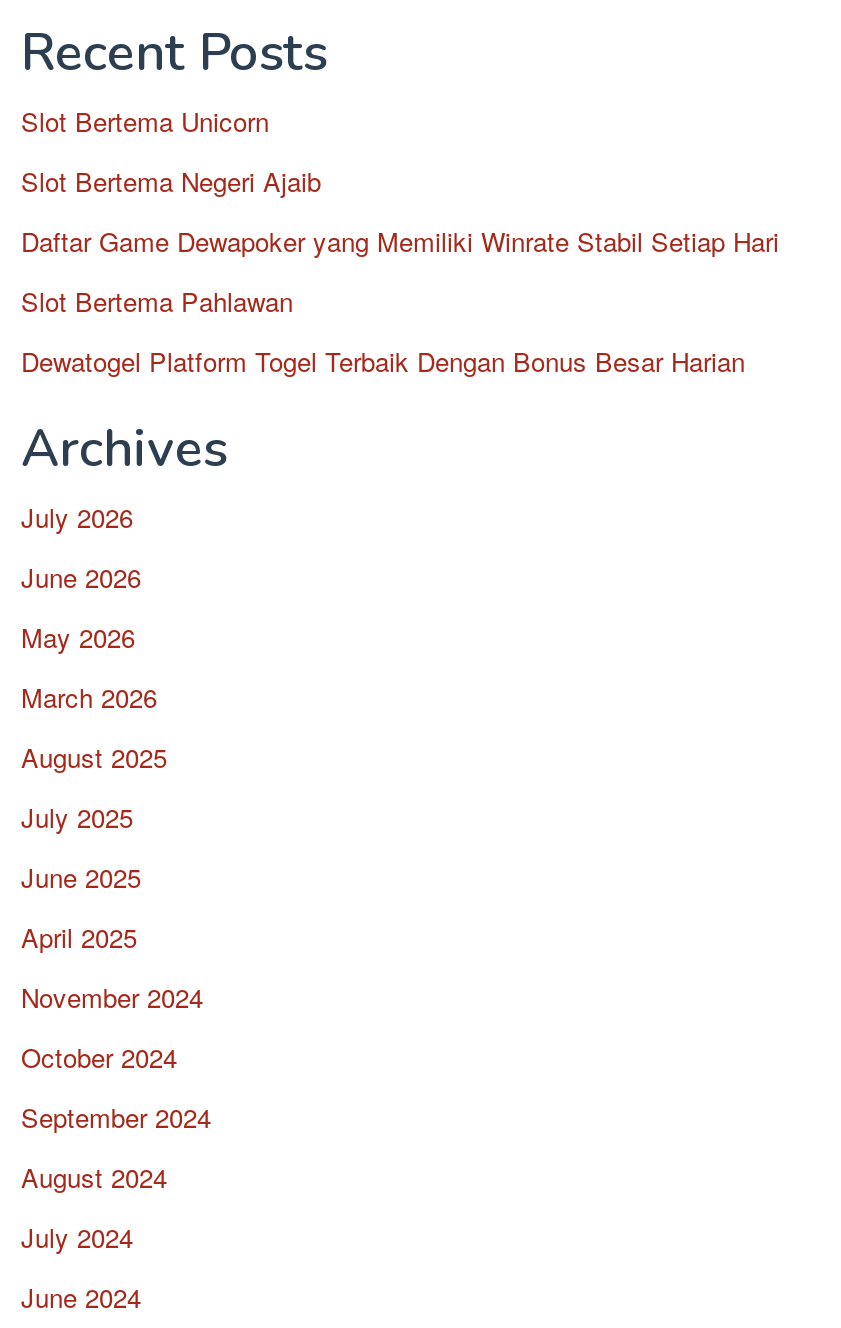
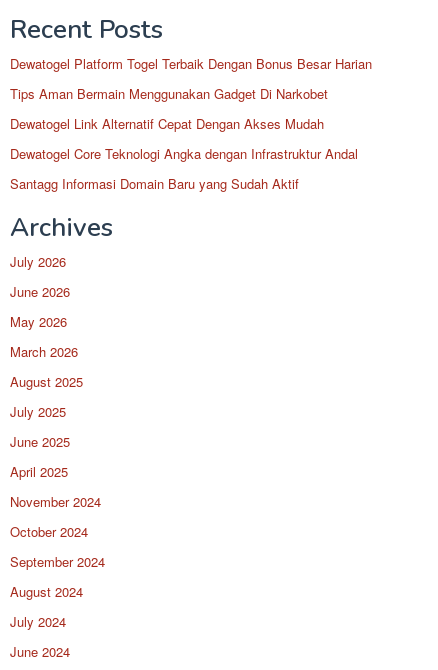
- Slot Bertema Unicorn
- Slot Bertema Negeri Ajaib
- Daftar Game Dewapoker yang Memiliki Winrate Stabil Setiap Hari
- Slot Bertema Pahlawan

moved up: Dewatogel Platform Togel Terbaik Dengan Bonus Besar Harian

+ Tips Aman Bermain Menggunakan Gadget Di Narkobet
+ Dewatogel Link Alternatif Cepat Dengan Akses Mudah
+ Dewatogel Core Teknologi Angka dengan Infrastruktur Andal
+ Santagg Informasi Domain Baru yang Sudah Aktif
